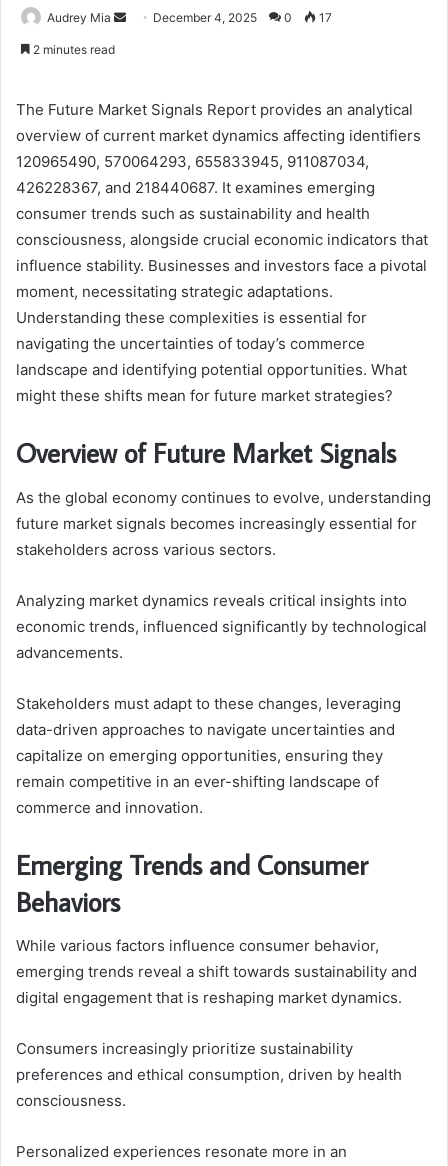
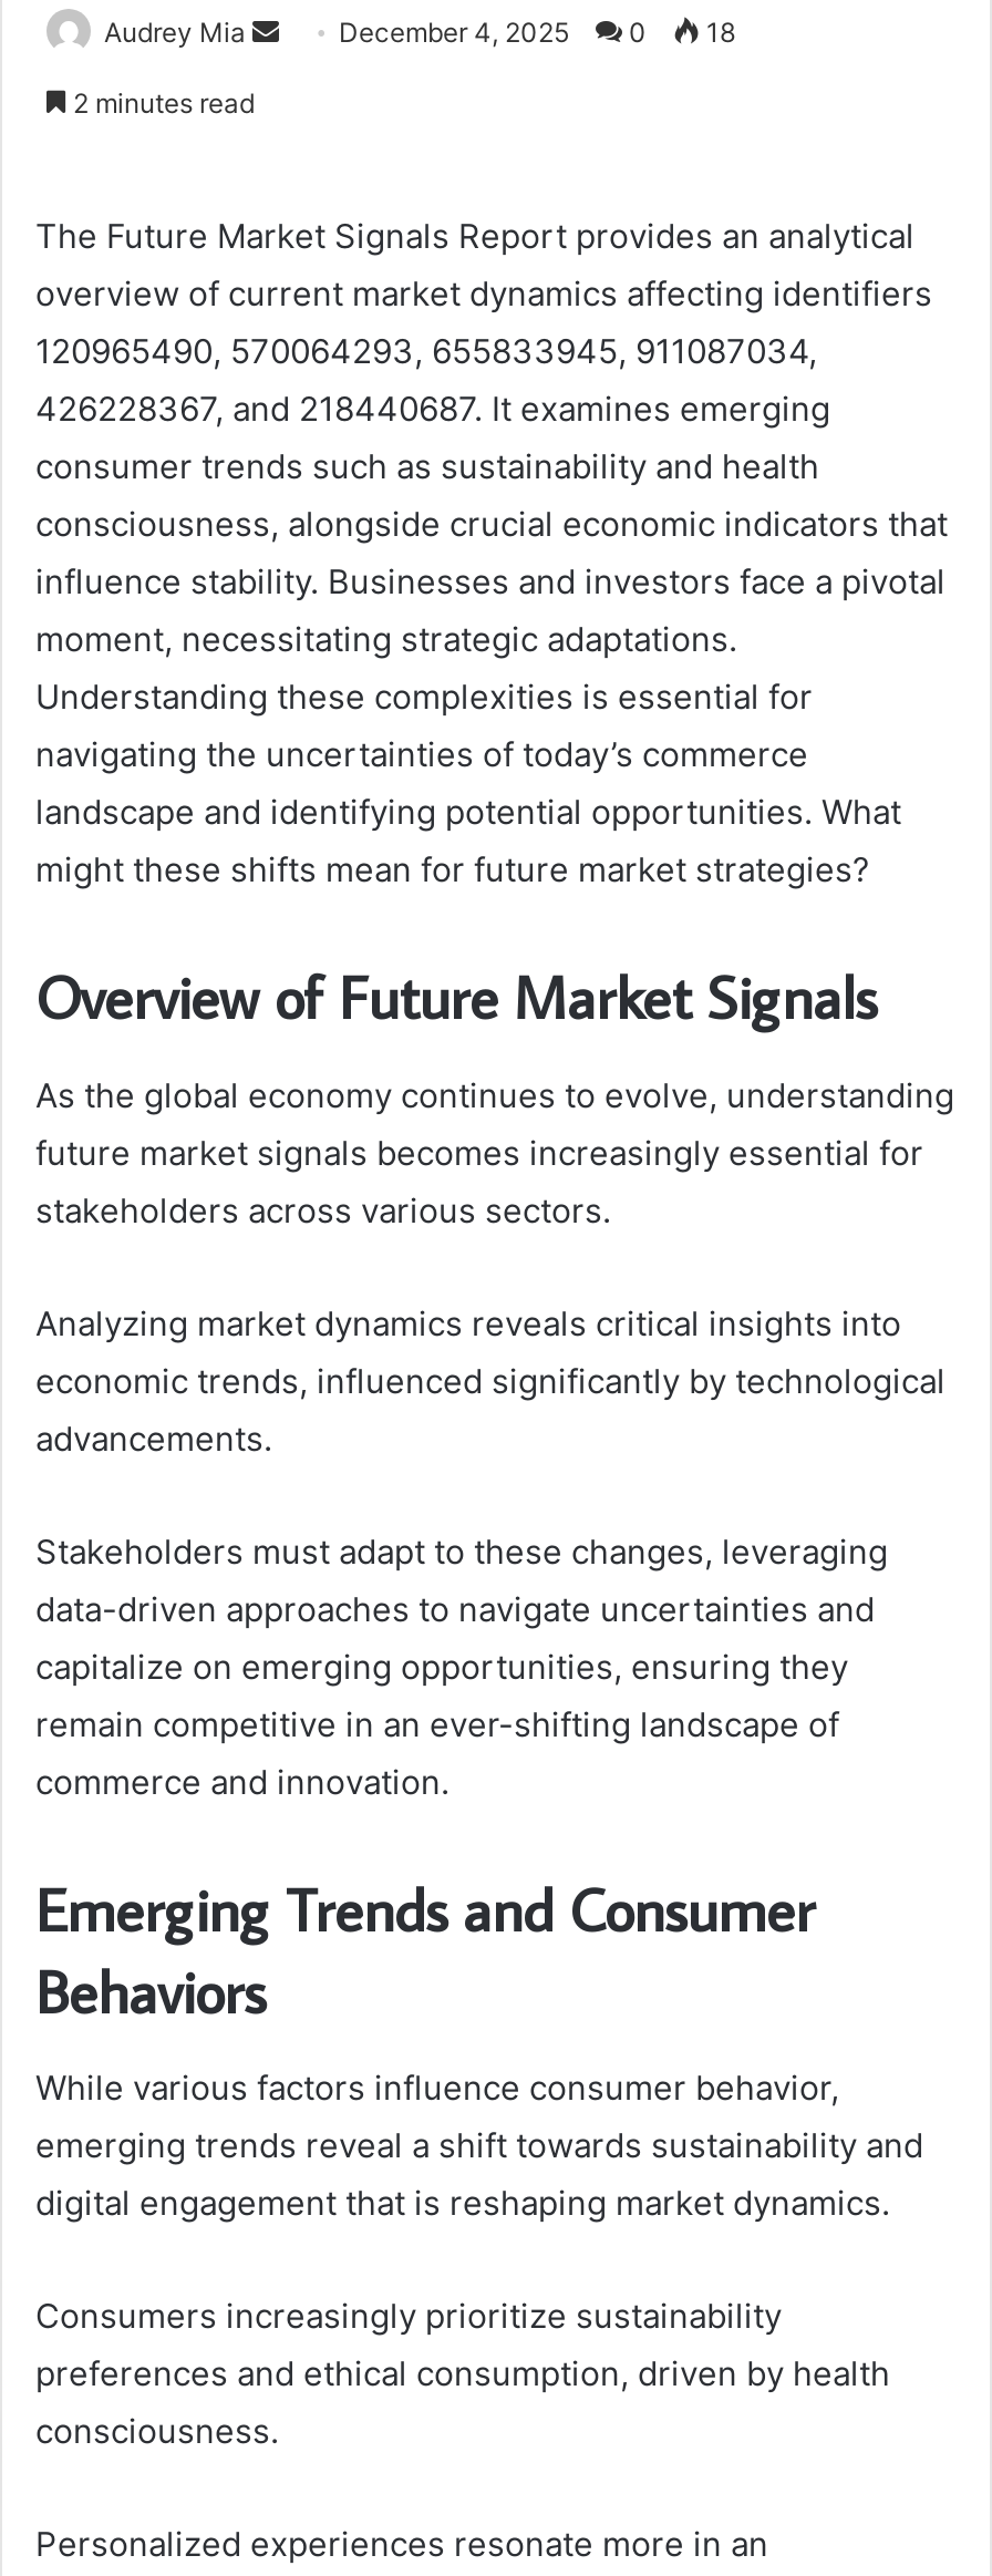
- 17
+ 18
